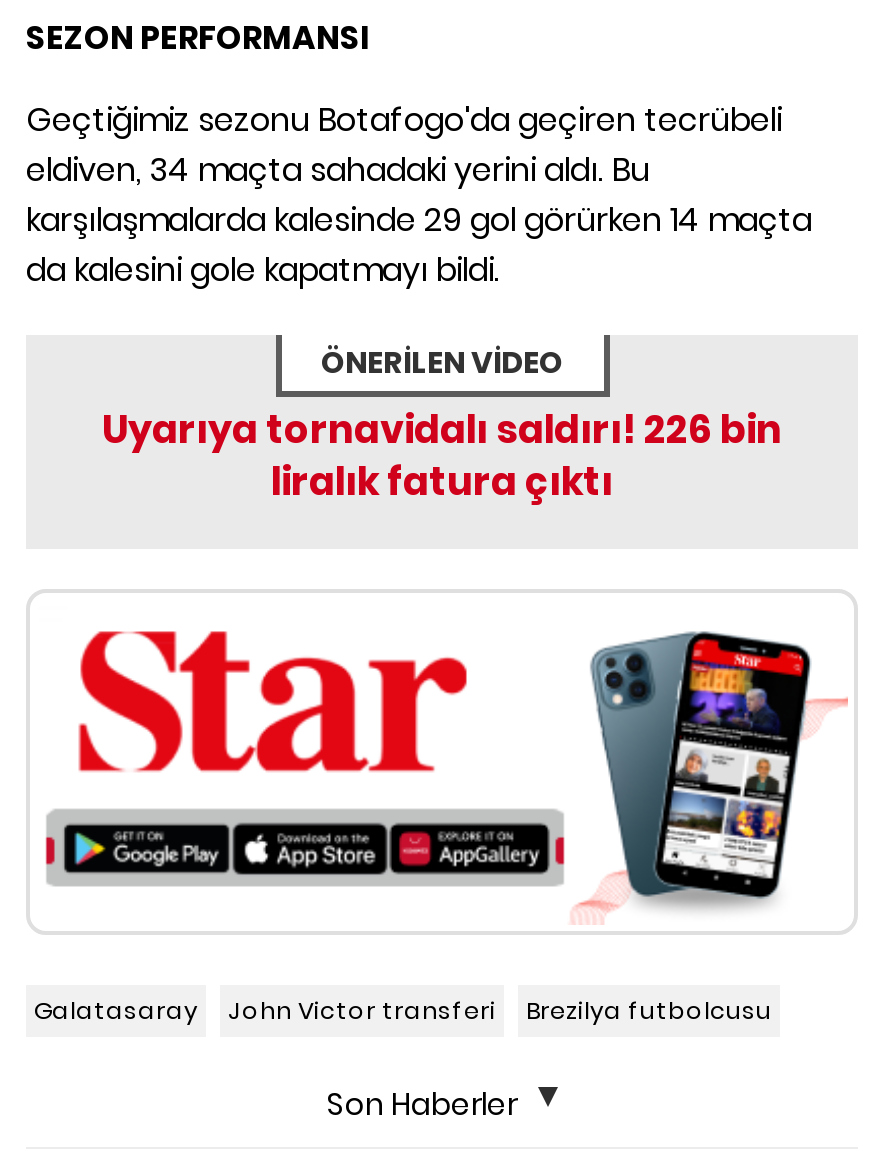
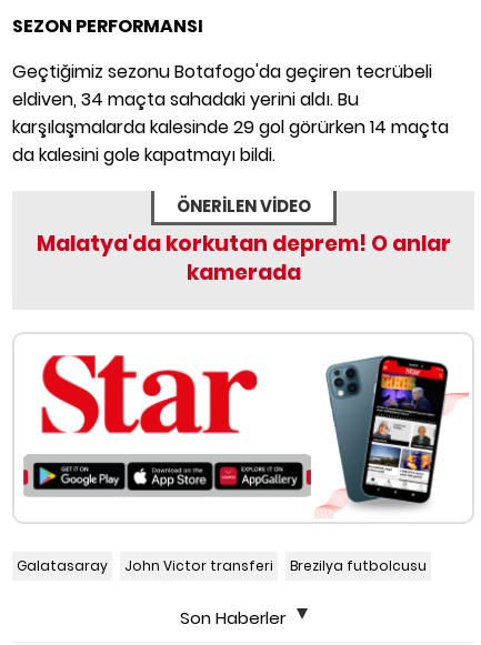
- Uyarıya tornavidalı saldırı! 226 bin
- liralık fatura çıktı
+ Malatya'da korkutan deprem! O anlar
+ kamerada
